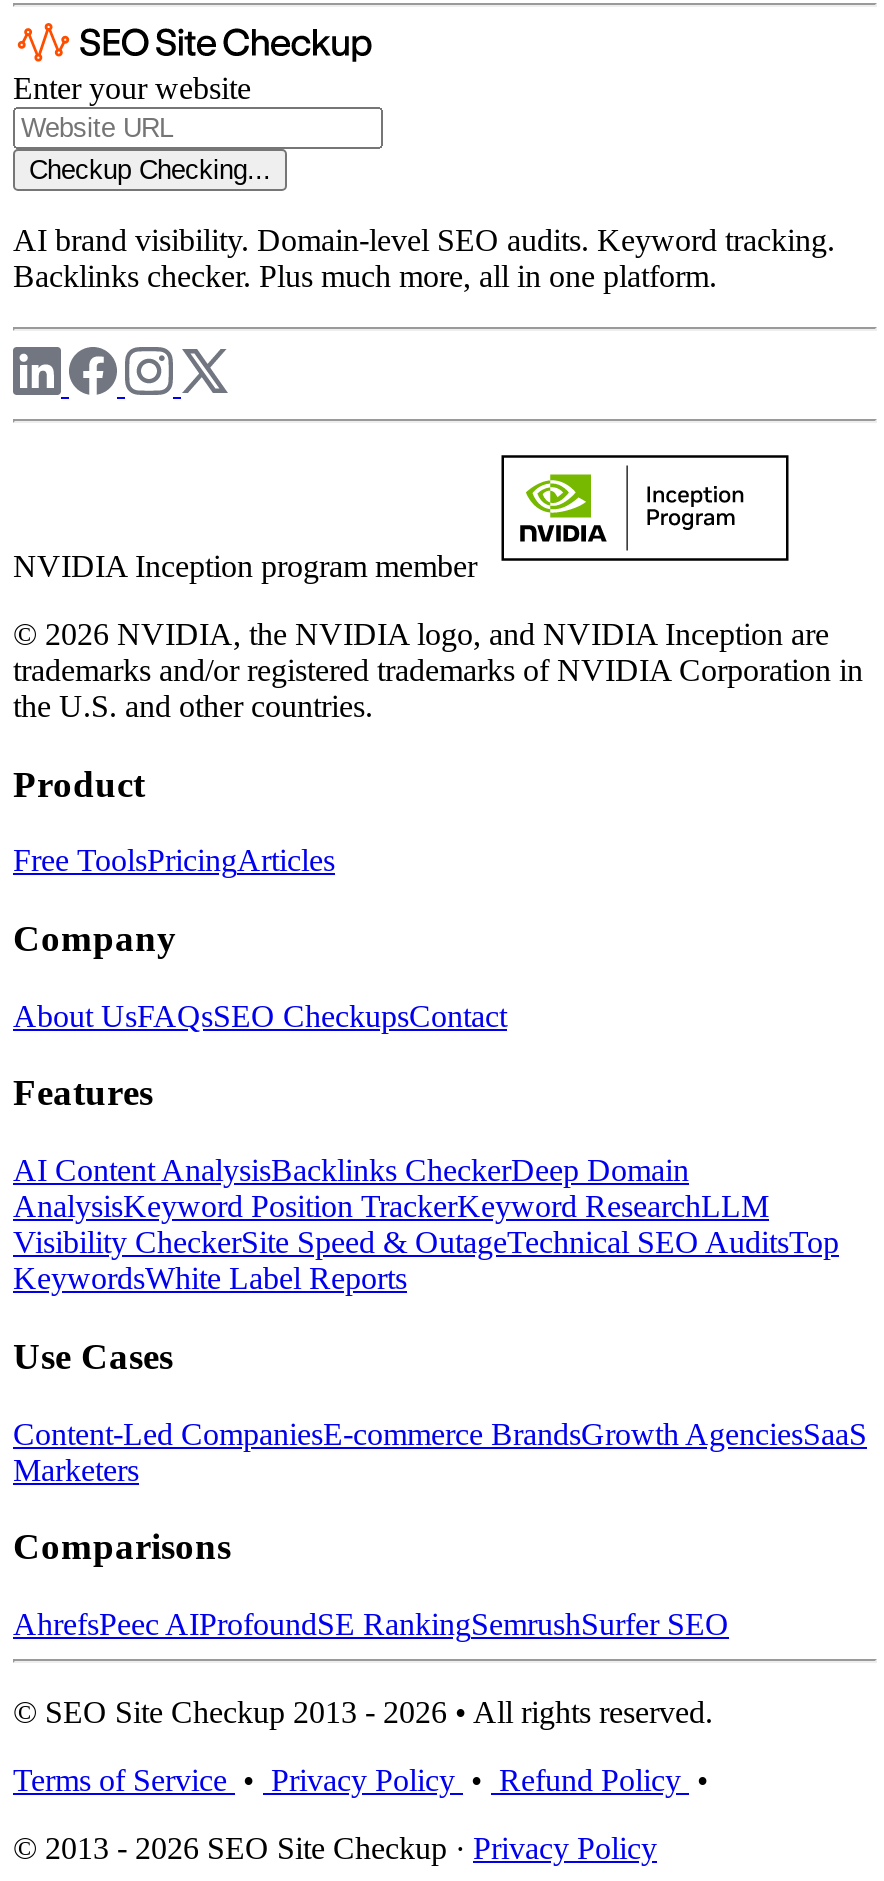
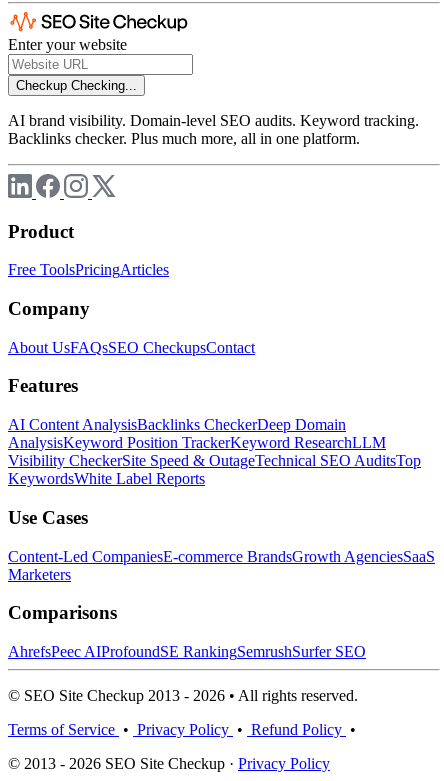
- [image]
- NVIDIA Inception program member
- © 2026 NVIDIA, the NVIDIA logo, and NVIDIA Inception are
- trademarks and/or registered trademarks of NVIDIA Corporation in
- the U.S. and other countries.
